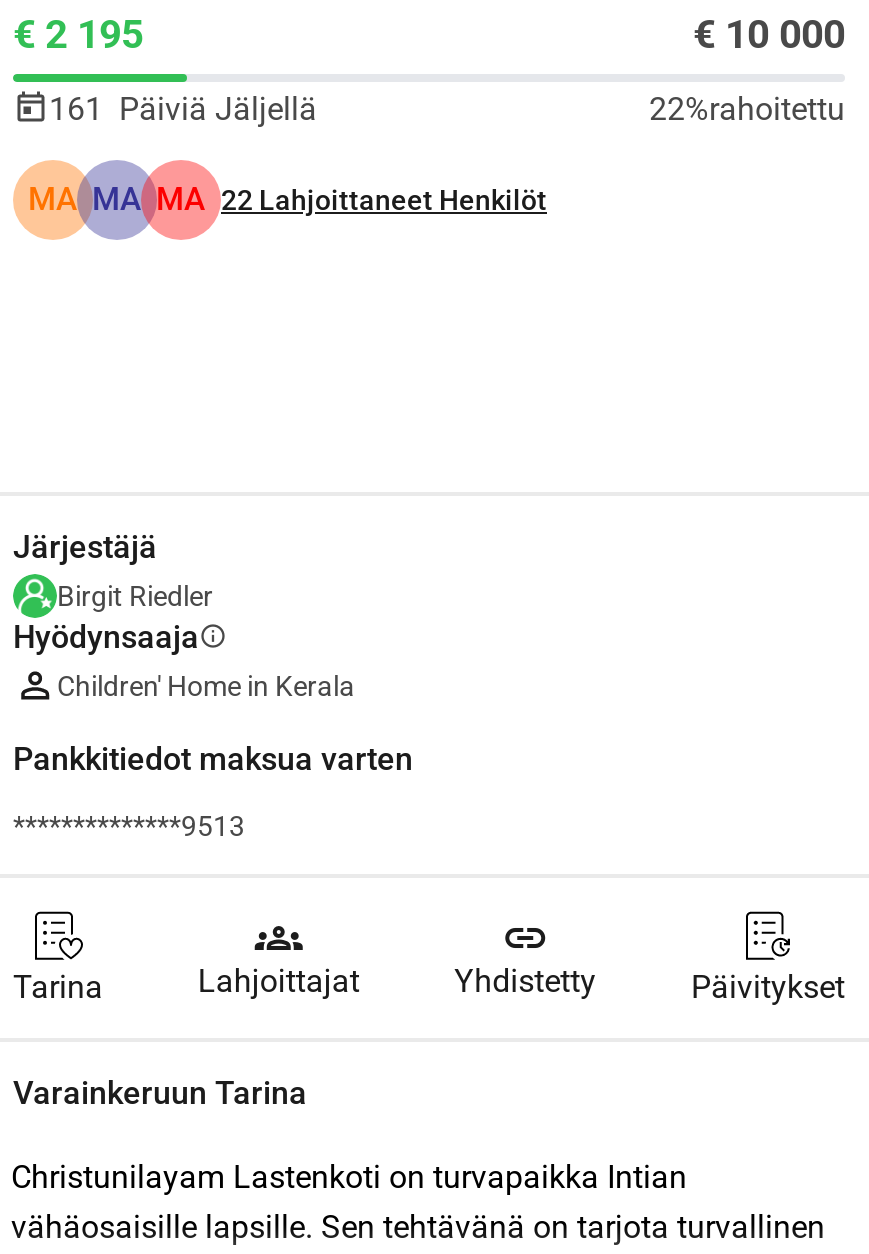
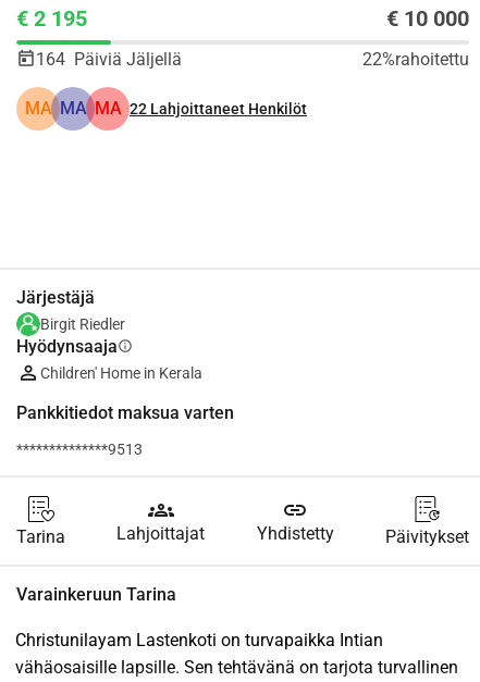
- 161 Päiviä Jäljellä
+ 164 Päiviä Jäljellä
